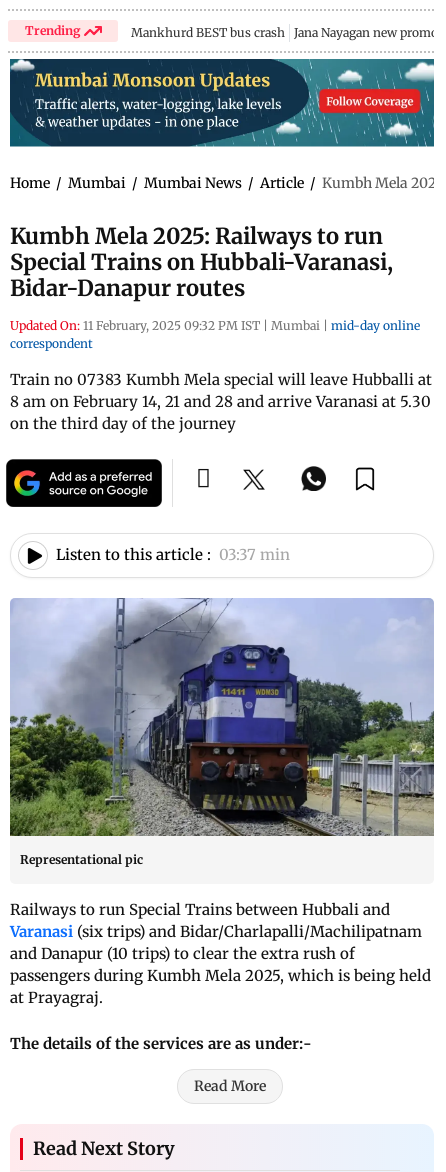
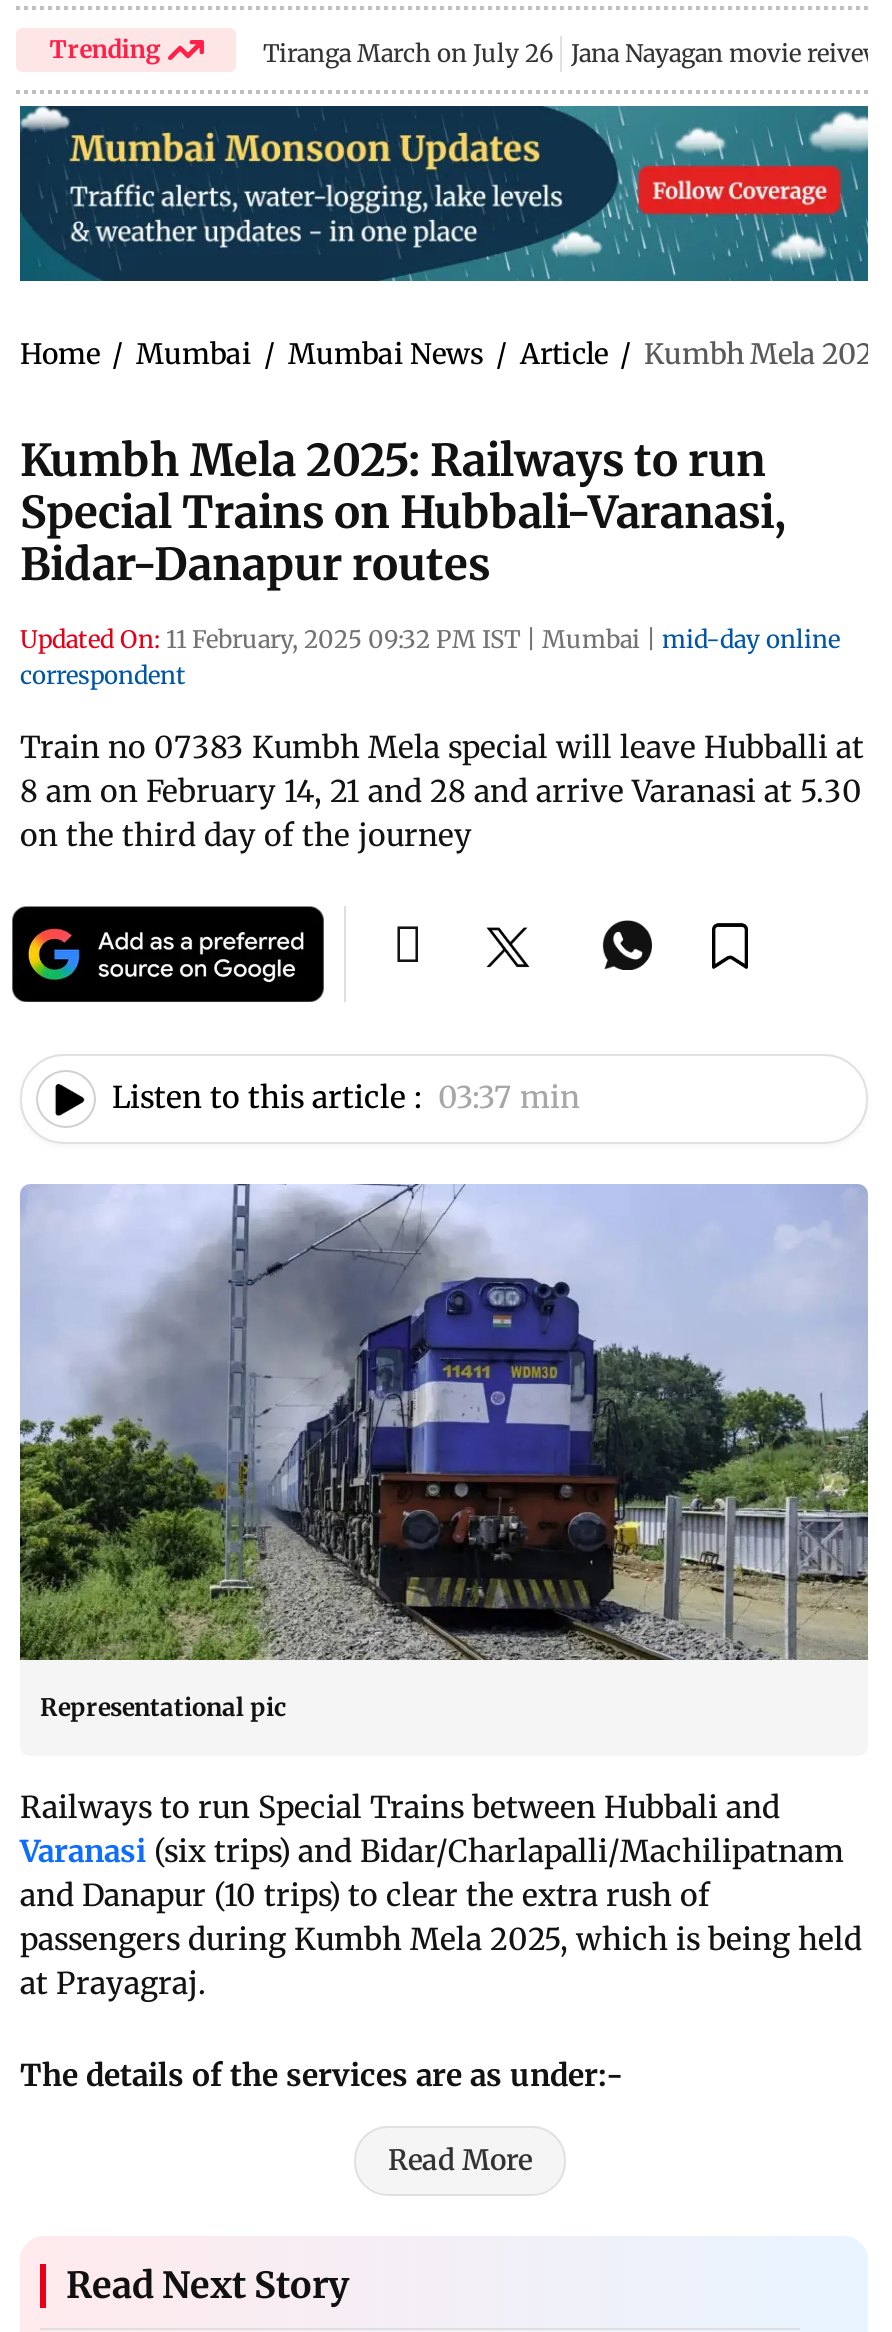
- Mankhurd BEST bus crash Jana Nayagan new promo
+ Tiranga March on July 26 Jana Nayagan movie reivew
